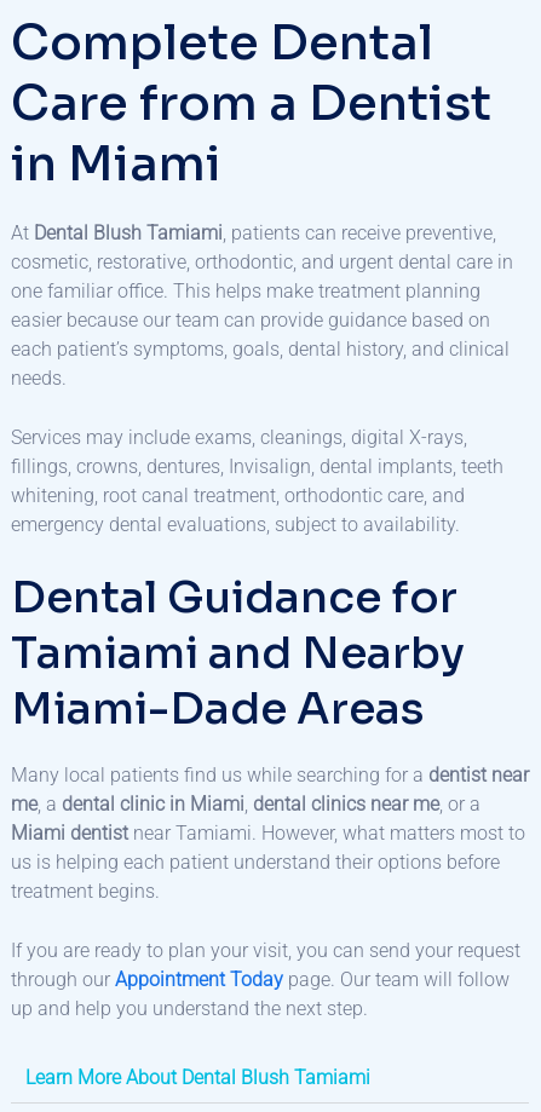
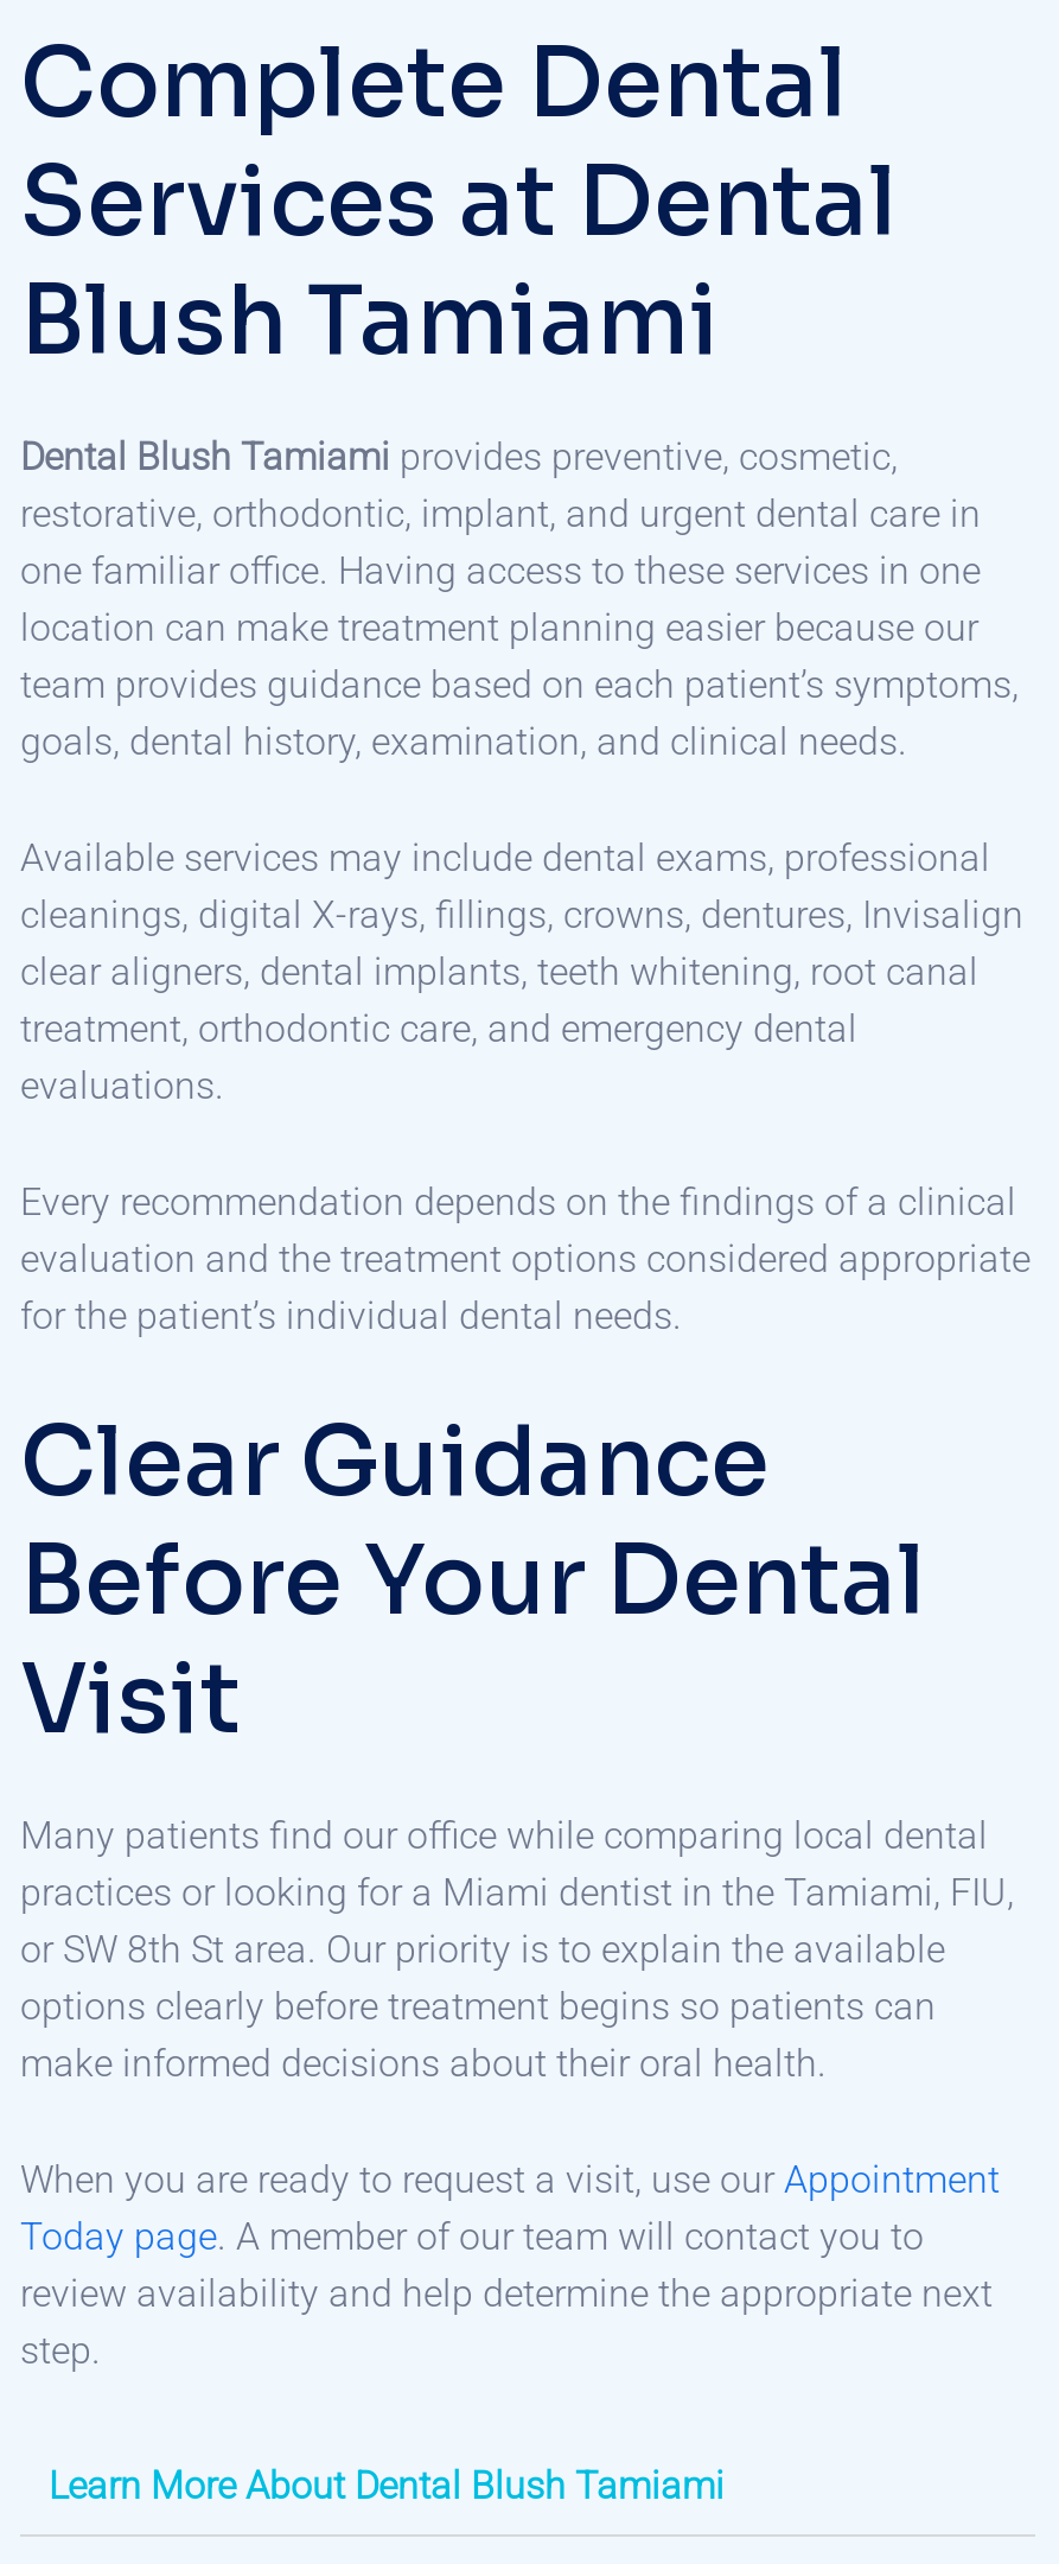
- Care from a Dentist
- in Miami
- At Dental Blush Tamiami, patients can receive preventive,
- cosmetic, restorative, orthodontic, and urgent dental care in
- one familiar office. This helps make treatment planning
- easier because our team can provide guidance based on
- each patient’s symptoms, goals, dental history, and clinical
- needs.
+ Services at Dental
+ Blush Tamiami
+ Dental Blush Tamiami provides preventive, cosmetic,
+ restorative, orthodontic, implant, and urgent dental care in
+ one familiar office. Having access to these services in one
+ location can make treatment planning easier because our
+ team provides guidance based on each patient’s symptoms,
+ goals, dental history, examination, and clinical needs.

- Services may include exams, cleanings, digital X-rays,
- fillings, crowns, dentures, Invisalign, dental implants, teeth
- whitening, root canal treatment, orthodontic care, and
- emergency dental evaluations, subject to availability.
+ Available services may include dental exams, professional
+ cleanings, digital X-rays, fillings, crowns, dentures, Invisalign
+ clear aligners, dental implants, teeth whitening, root canal
+ treatment, orthodontic care, and emergency dental
+ evaluations.

- Dental Guidance for
- Tamiami and Nearby
- Miami-Dade Areas
+ Every recommendation depends on the findings of a clinical
+ evaluation and the treatment options considered appropriate
+ for the patient’s individual dental needs.

- Many local patients find us while searching for a dentist near
- me, a dental clinic in Miami, dental clinics near me, or a
- Miami dentist near Tamiami. However, what matters most to
- us is helping each patient understand their options before
- treatment begins.
+ Clear Guidance
+ Before Your Dental
+ Visit
+ Many patients find our office while comparing local dental
+ practices or looking for a Miami dentist in the Tamiami, FIU,
+ or SW 8th St area. Our priority is to explain the available
+ options clearly before treatment begins so patients can
+ make informed decisions about their oral health.

- If you are ready to plan your visit, you can send your request
- through our Appointment Today page. Our team will follow
- up and help you understand the next step.
+ When you are ready to request a visit, use our Appointment
+ Today page. A member of our team will contact you to
+ review availability and help determine the appropriate next
+ step.
